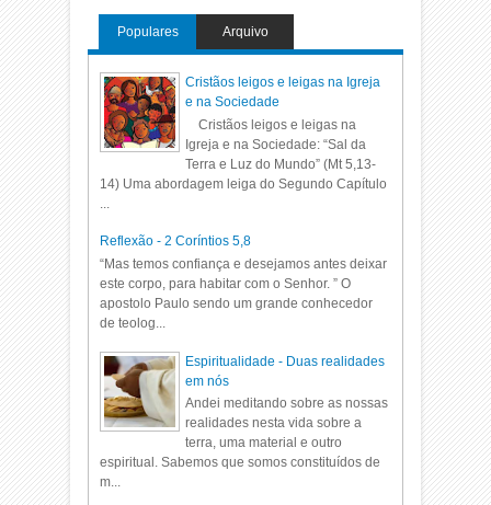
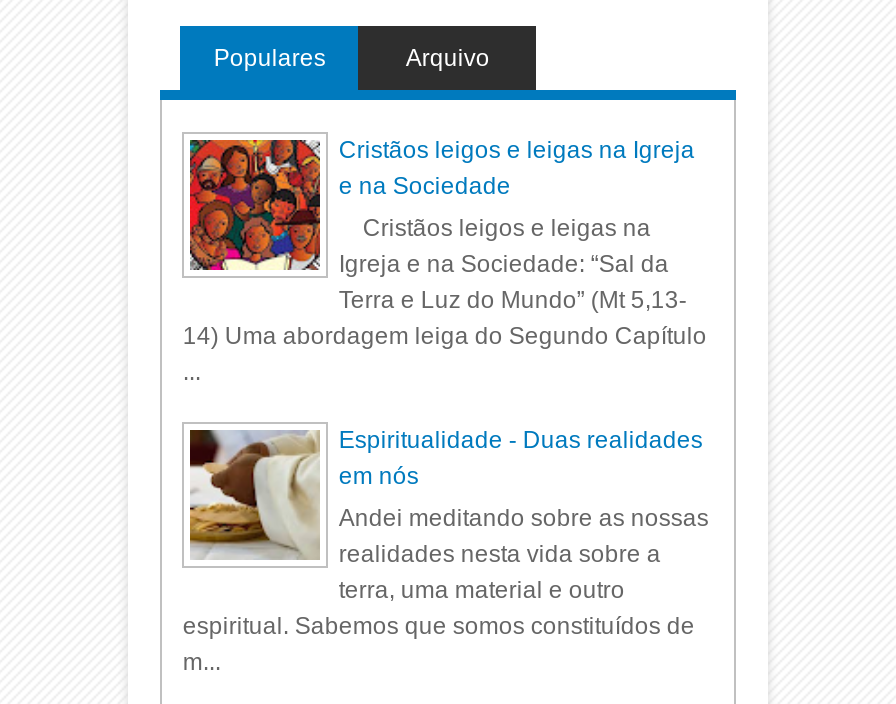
- Reflexão - 2 Coríntios 5,8
- “Mas temos confiança e desejamos antes deixar
- este corpo, para habitar com o Senhor. ” O
- apostolo Paulo sendo um grande conhecedor
- de teolog...
